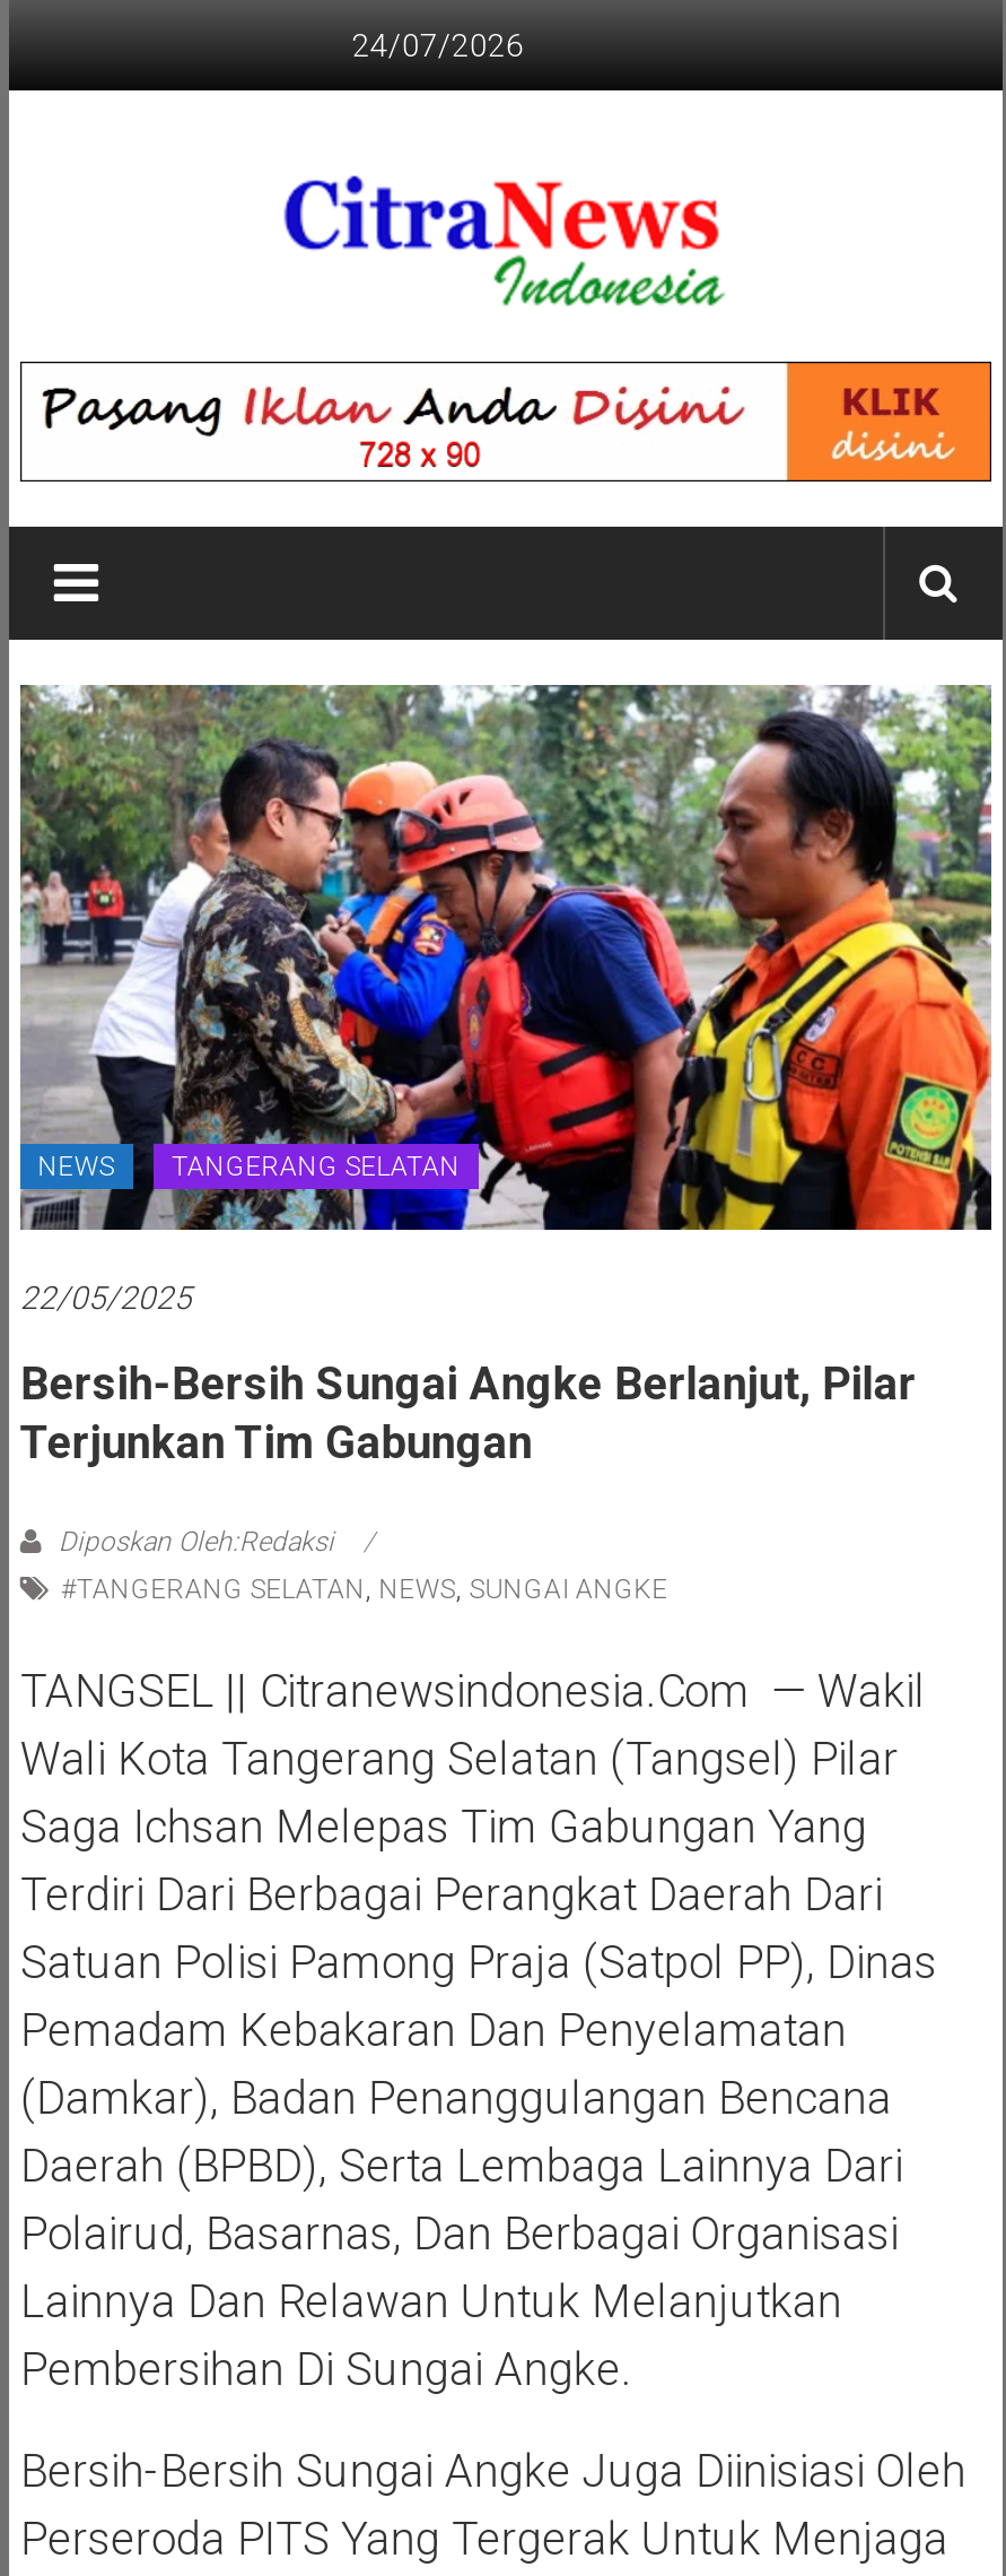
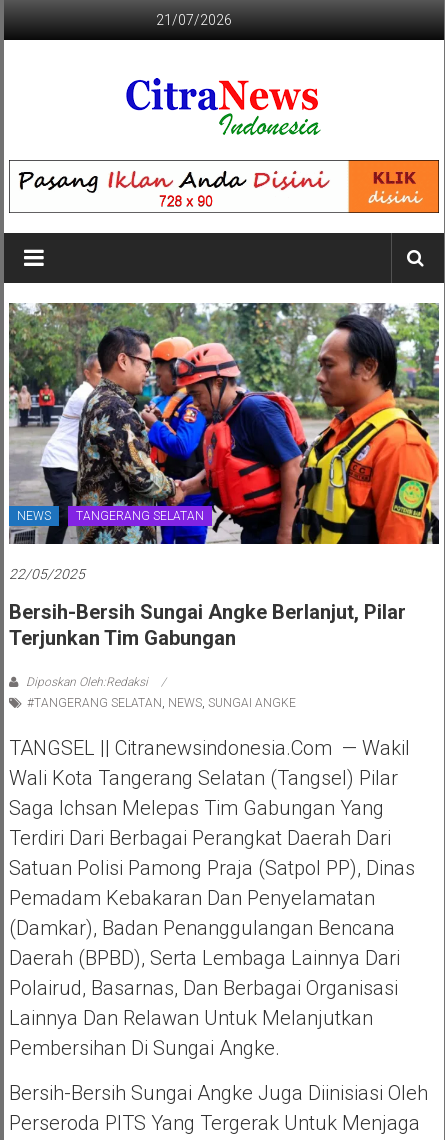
- 24/07/2026
+ 21/07/2026
